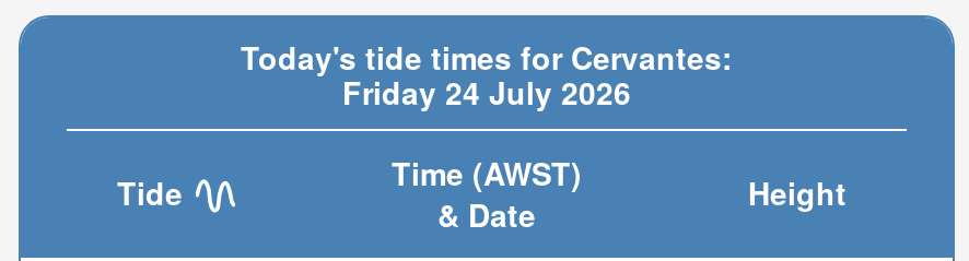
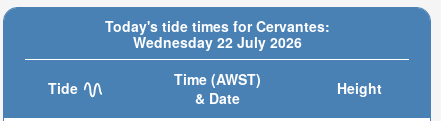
- Friday 24 July 2026
+ Wednesday 22 July 2026
